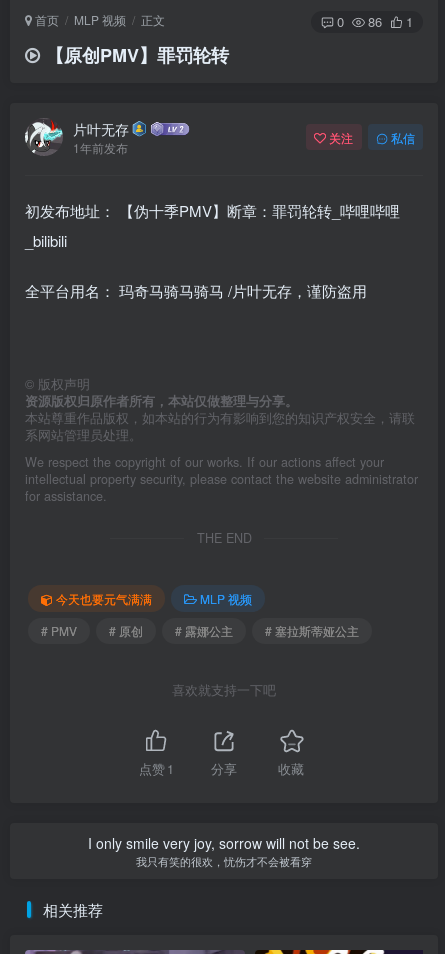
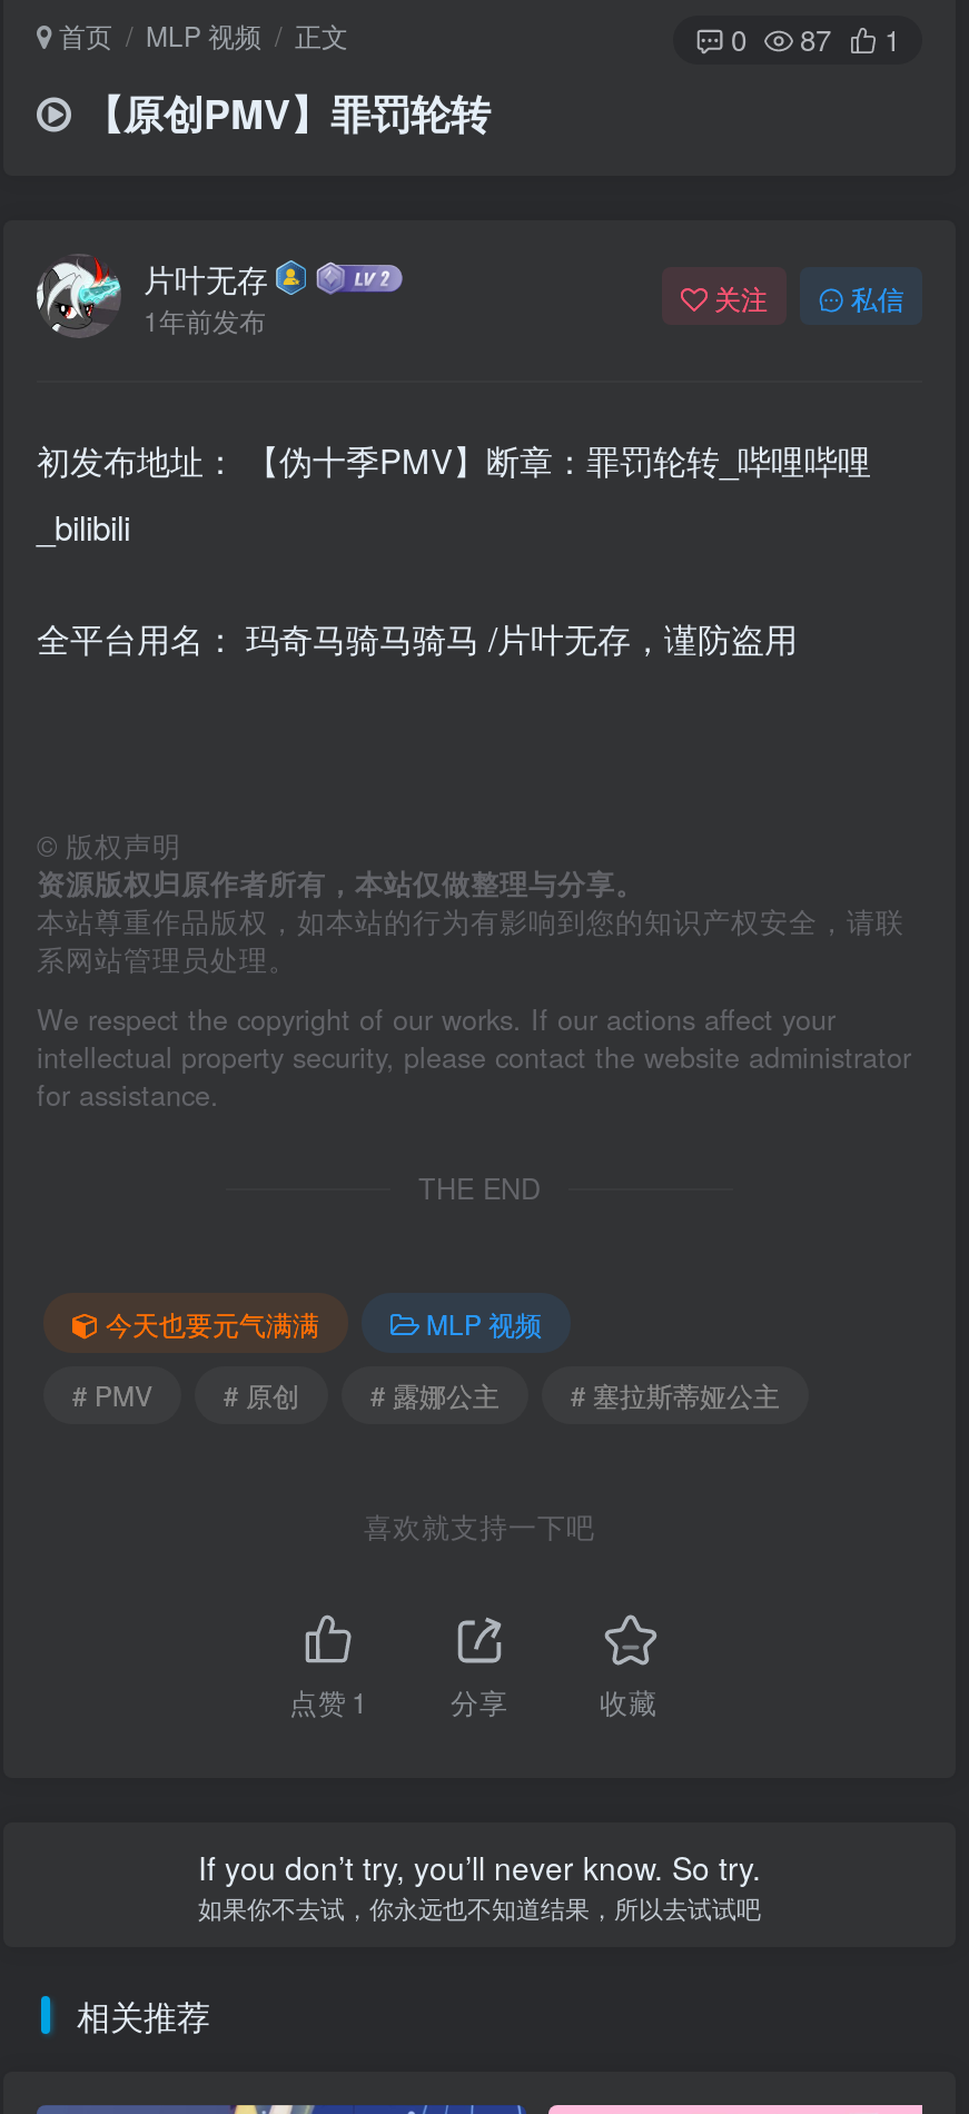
- 86
+ 87

- I only smile very joy, sorrow will not be see.
- 我只有笑的很欢，忧伤才不会被看穿
+ If you don’t try, you’ll never know. So try.
+ 如果你不去试，你永远也不知道结果，所以去试试吧
